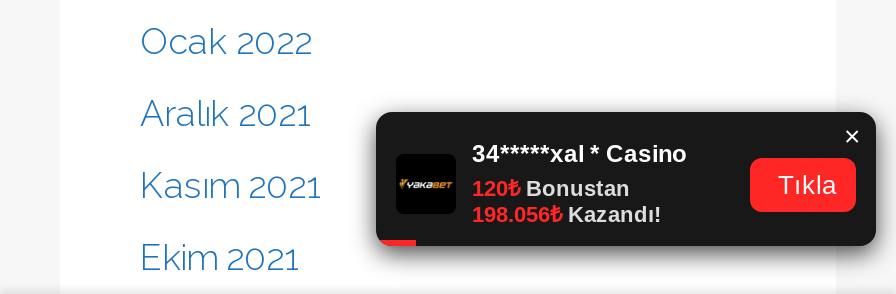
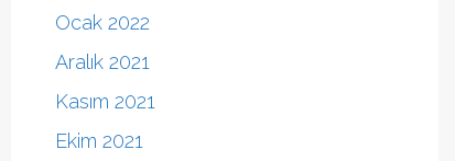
- [image]
